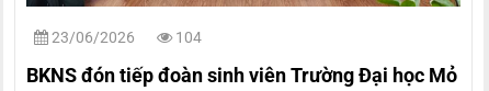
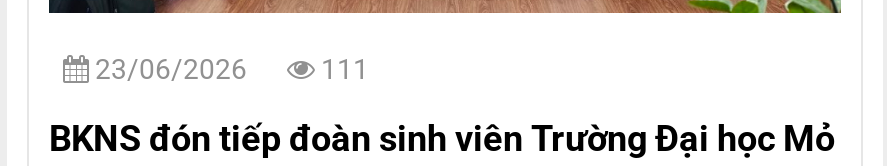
- 104
+ 111
